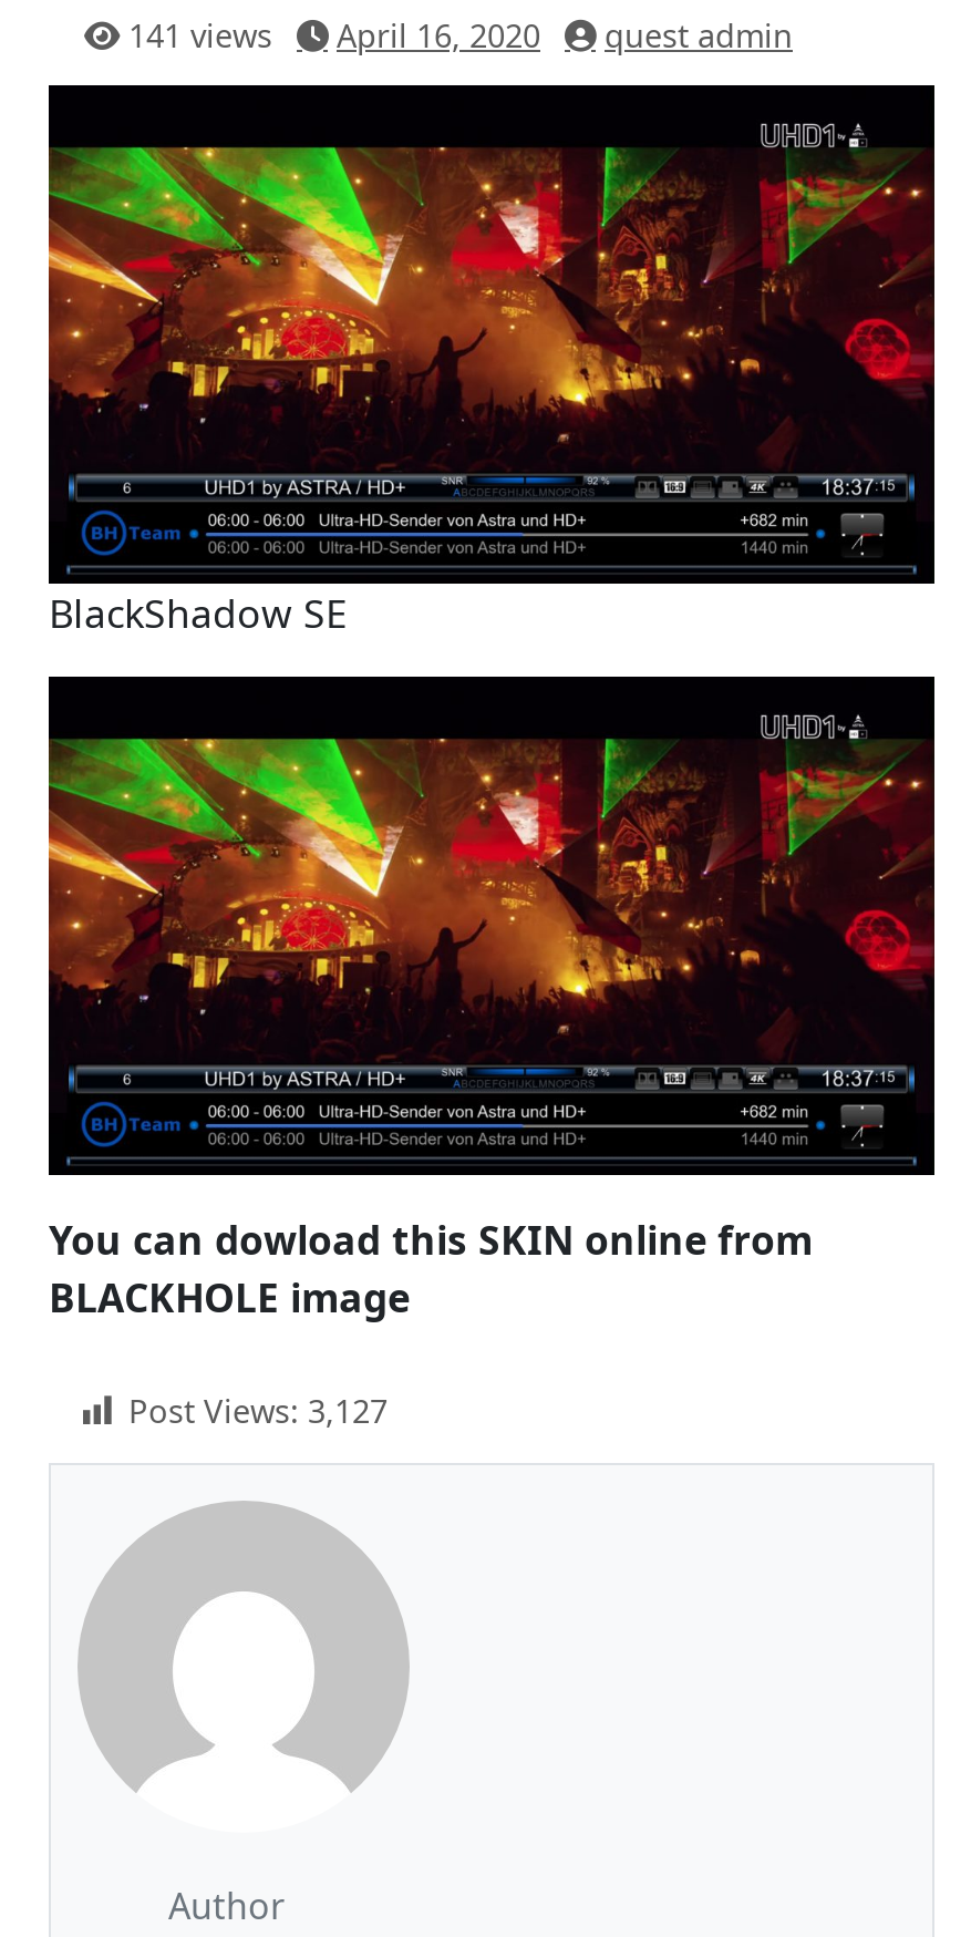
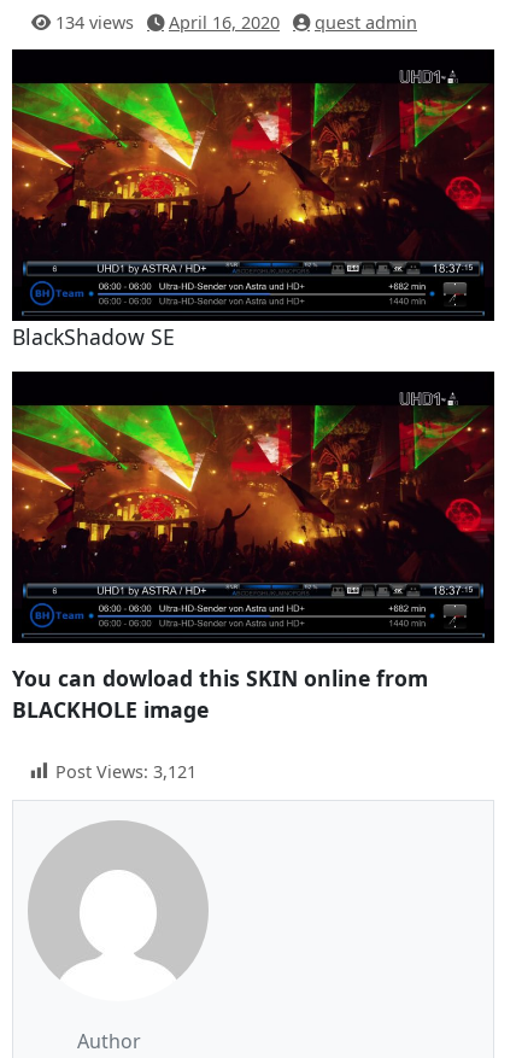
- 141 views April 16, 2020 quest admin
+ 134 views April 16, 2020 quest admin

- Post Views: 3,127
+ Post Views: 3,121
